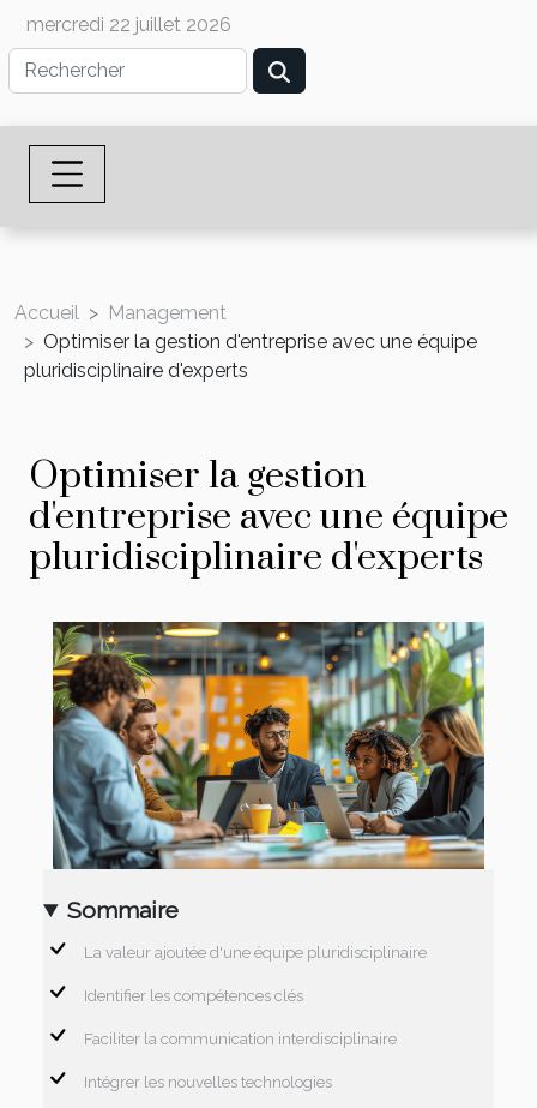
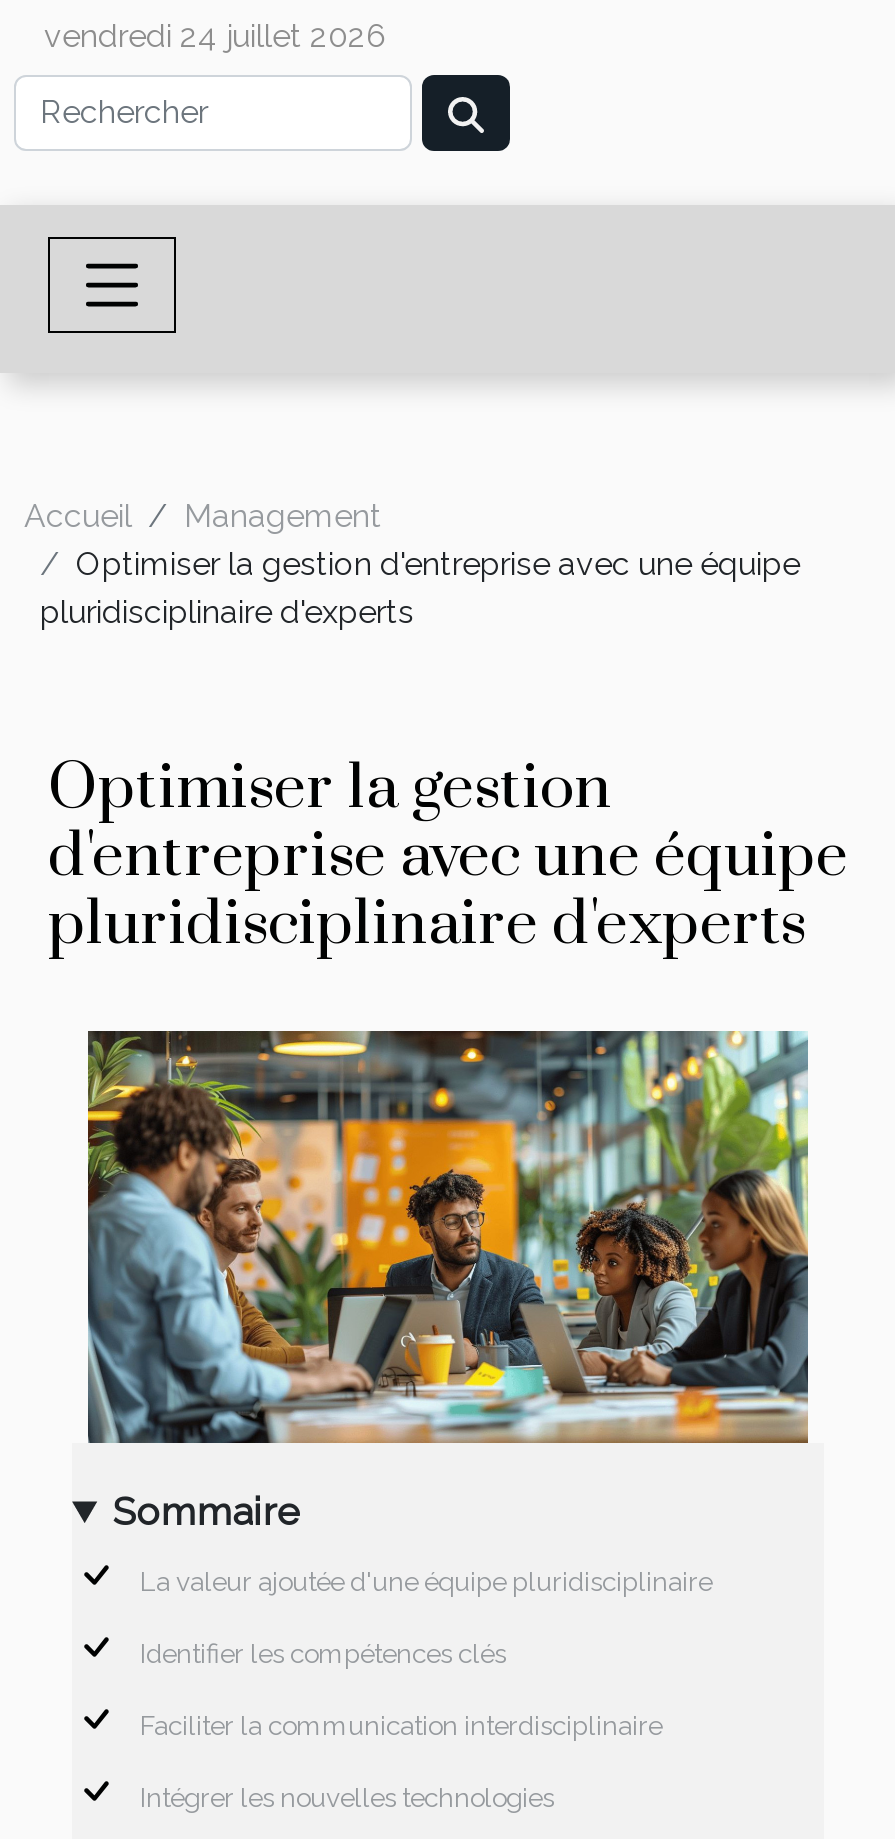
- mercredi 22 juillet 2026
+ vendredi 24 juillet 2026
